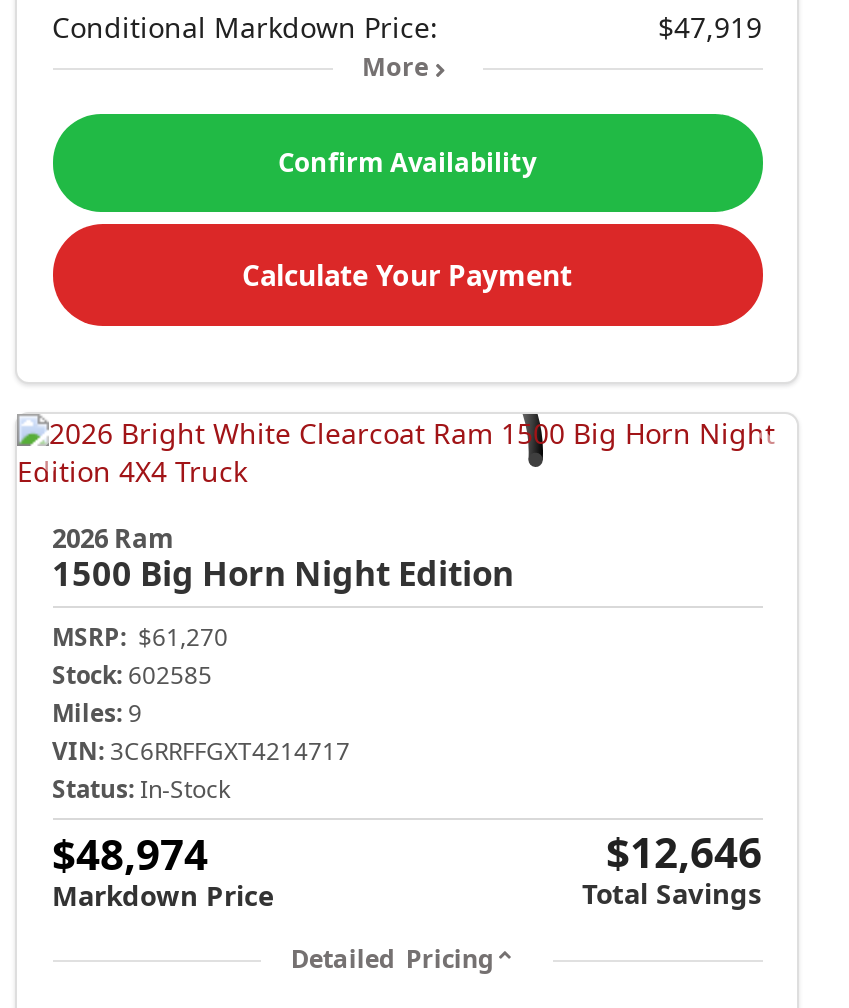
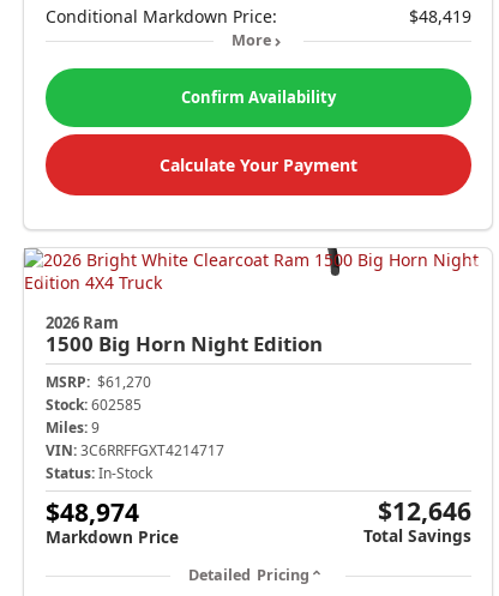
- $47,919
+ $48,419
